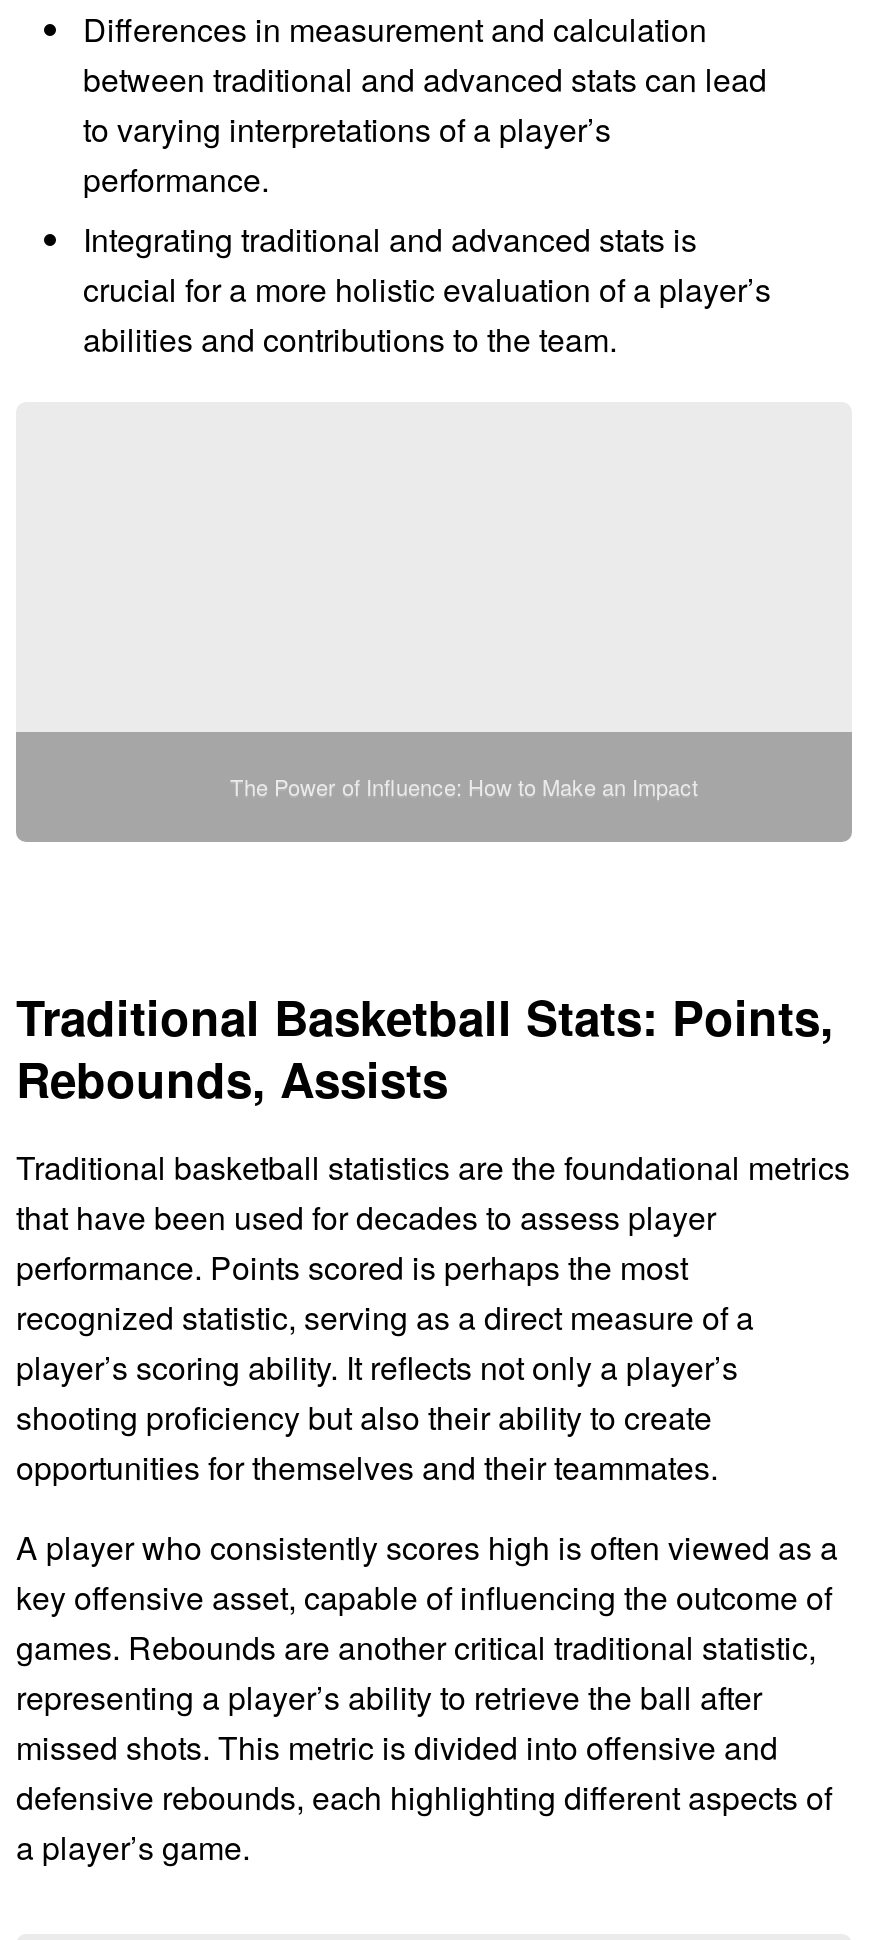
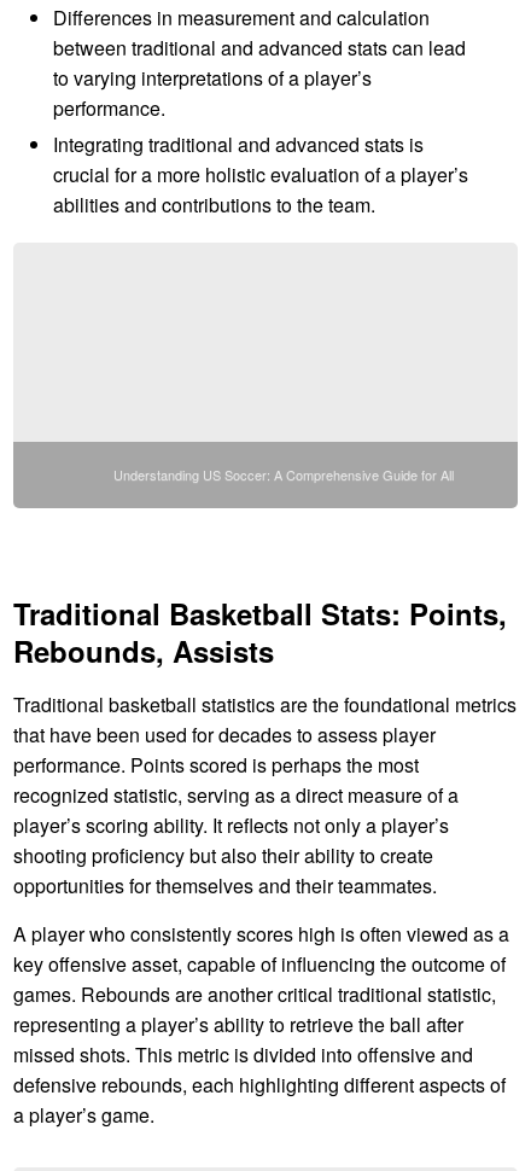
- The Power of Influence: How to Make an Impact
+ Understanding US Soccer: A Comprehensive Guide for All
